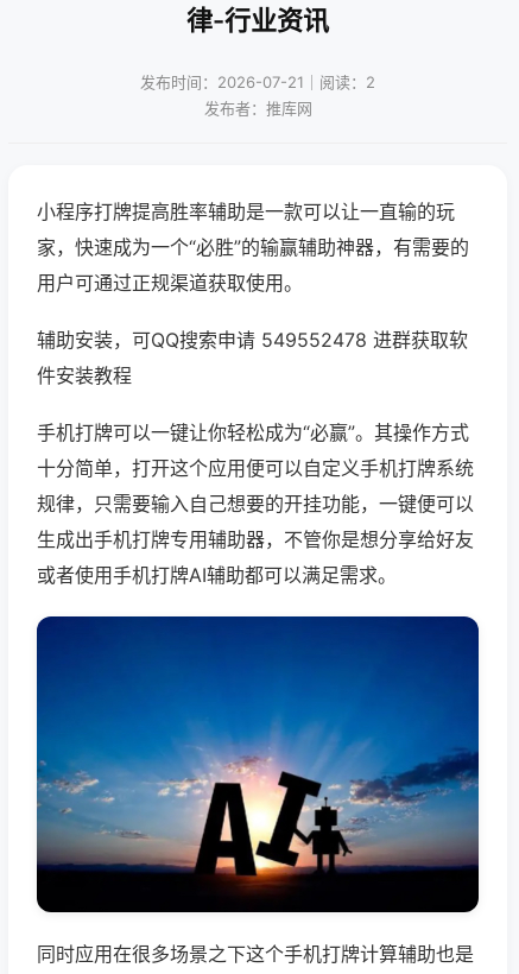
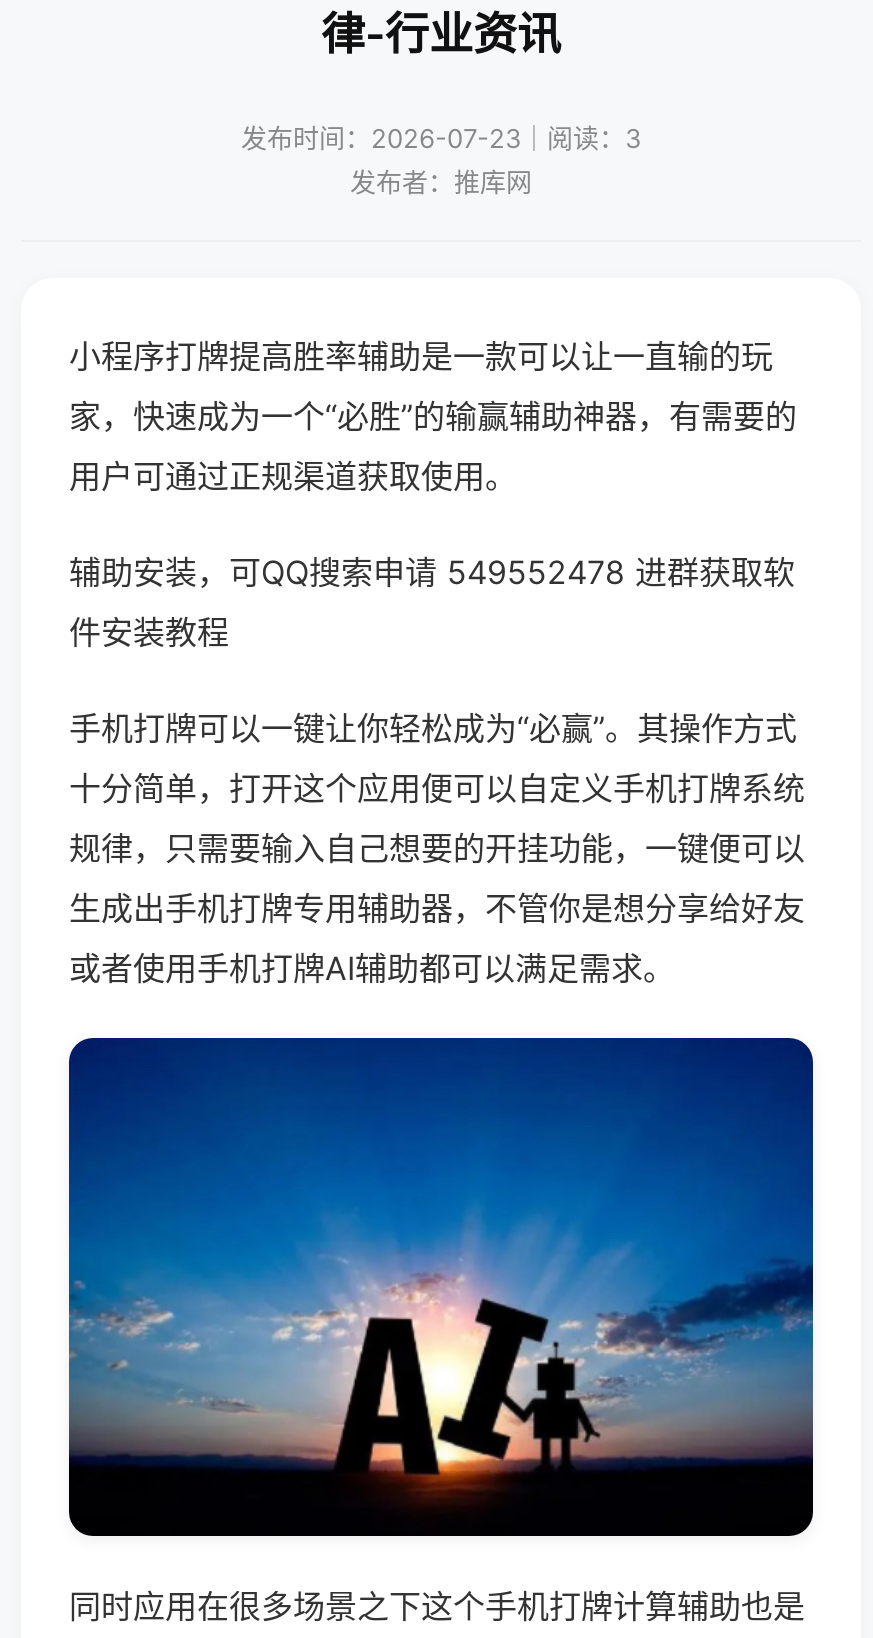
- 发布时间：2026-07-21｜阅读：2
+ 发布时间：2026-07-23｜阅读：3
